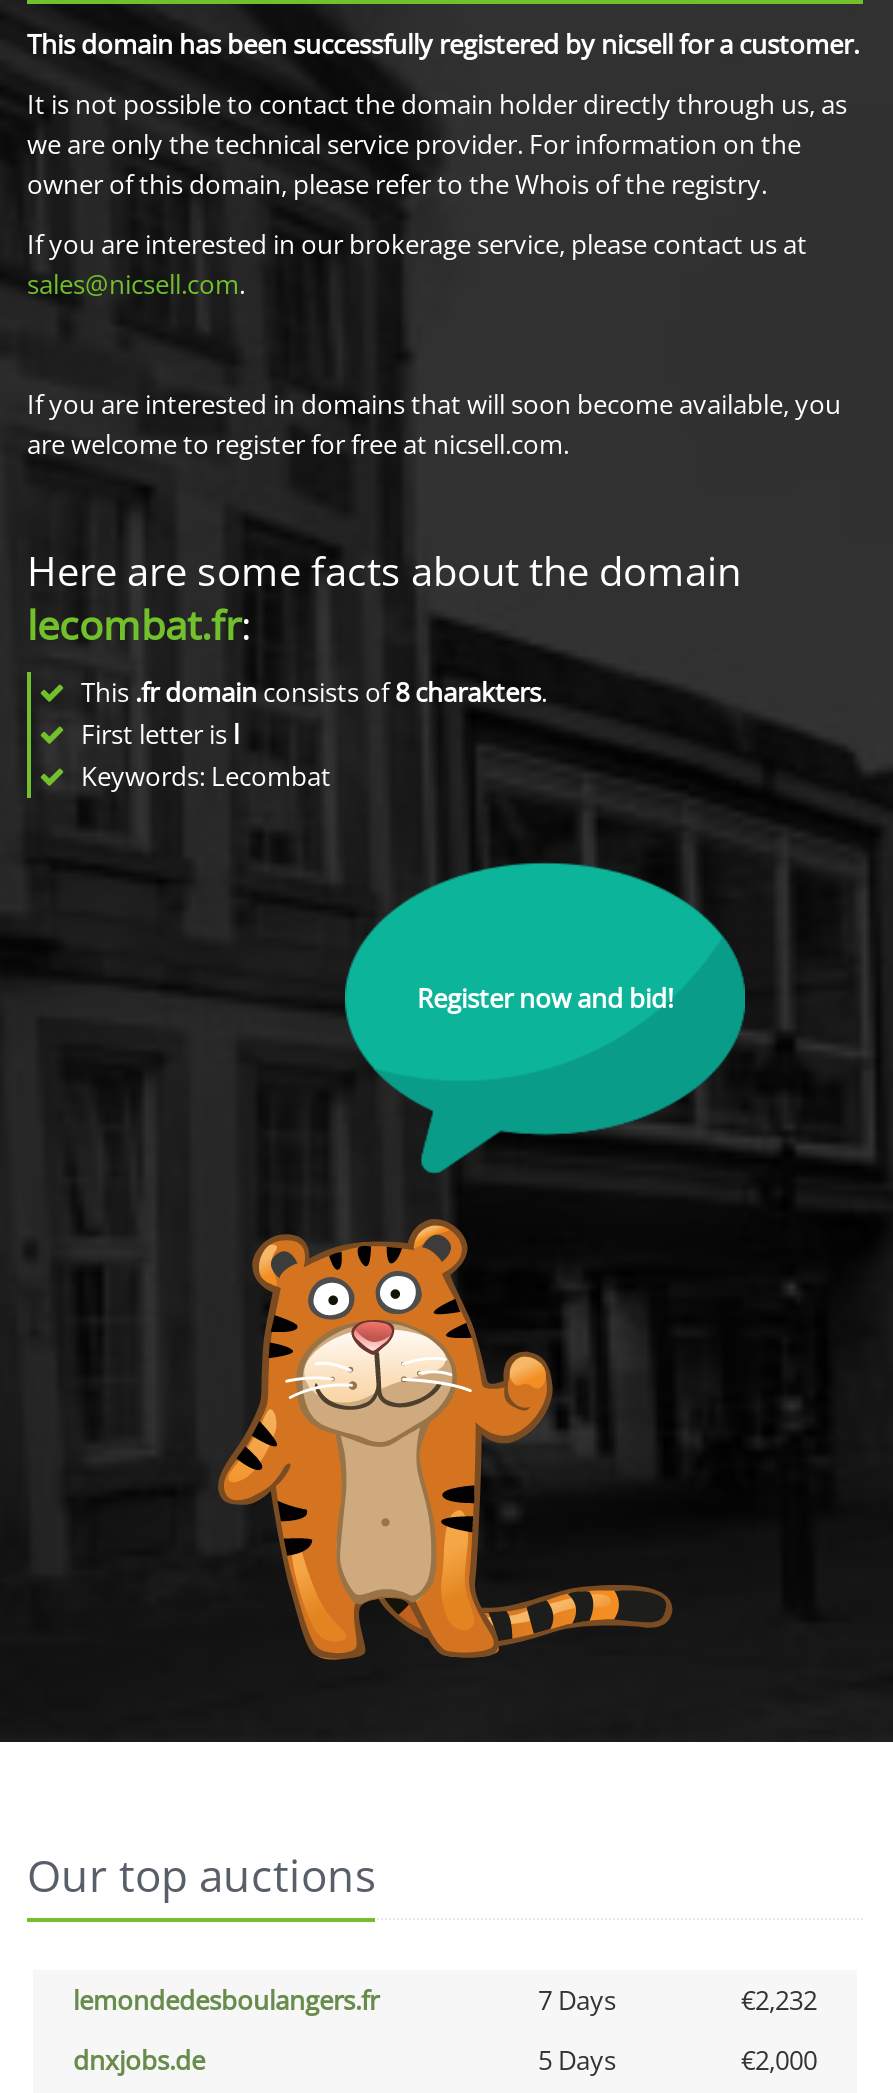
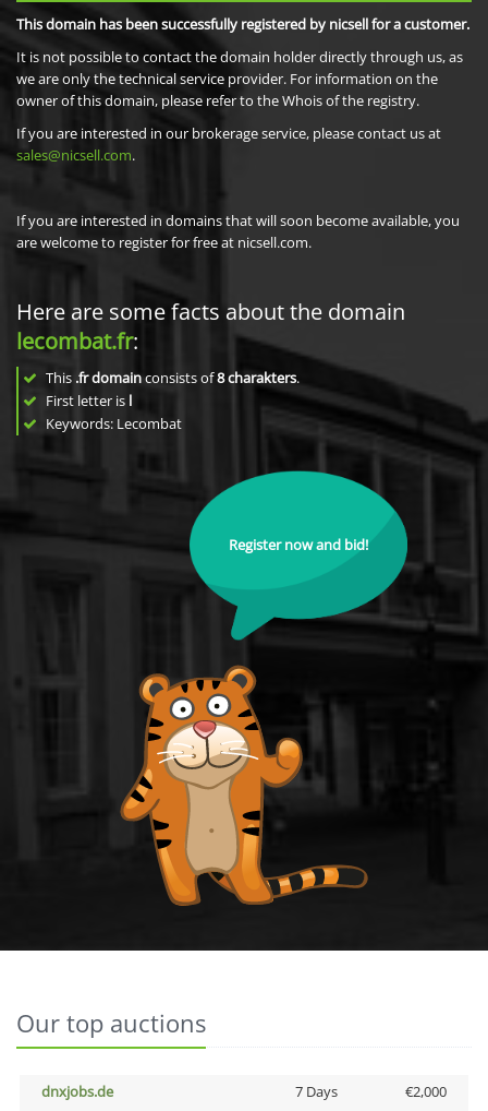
- lemondedesboulangers.fr
- 7 Days
- €2,232

- 5 Days
+ 7 Days
